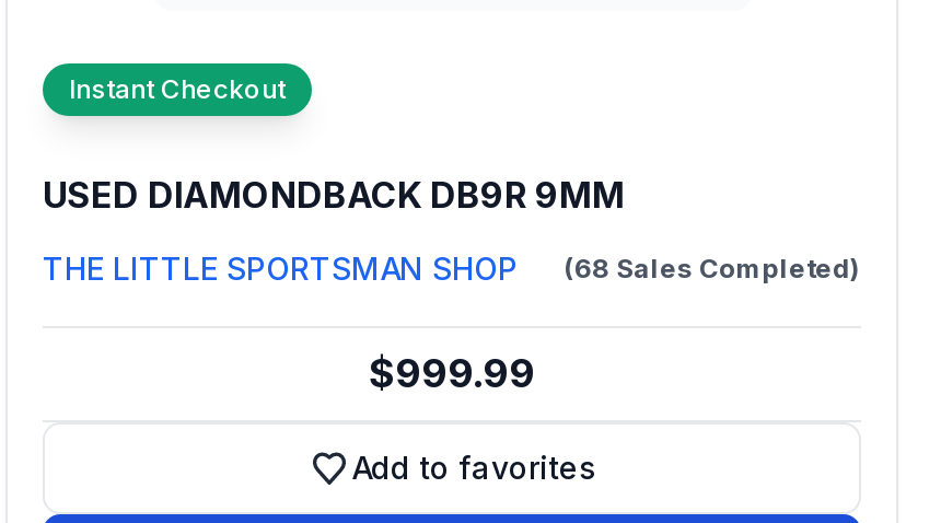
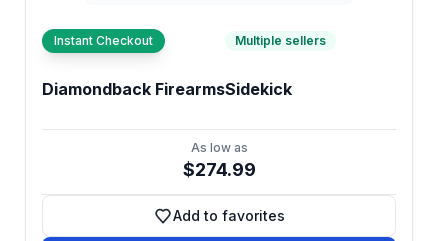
- USED DIAMONDBACK DB9R 9MM
+ Multiple sellers

- THE LITTLE SPORTSMAN SHOP
- (68 Sales Completed)
+ Diamondback FirearmsSidekick

- $999.99
+ As low as
+ $274.99
